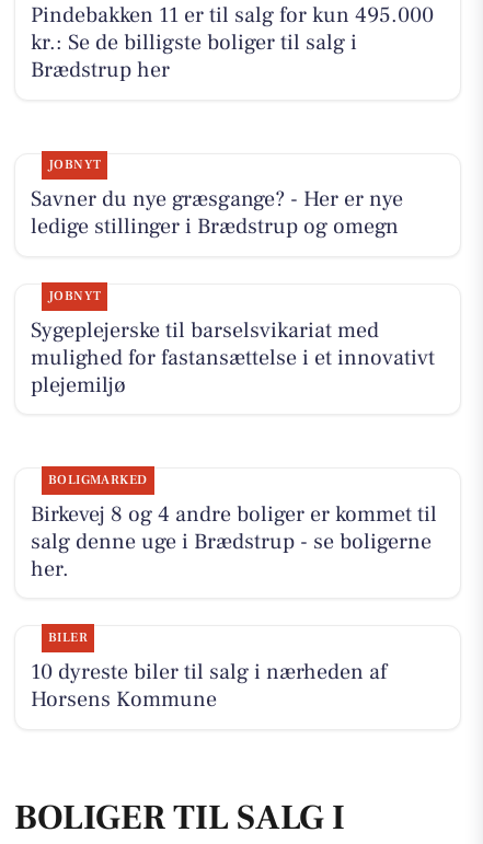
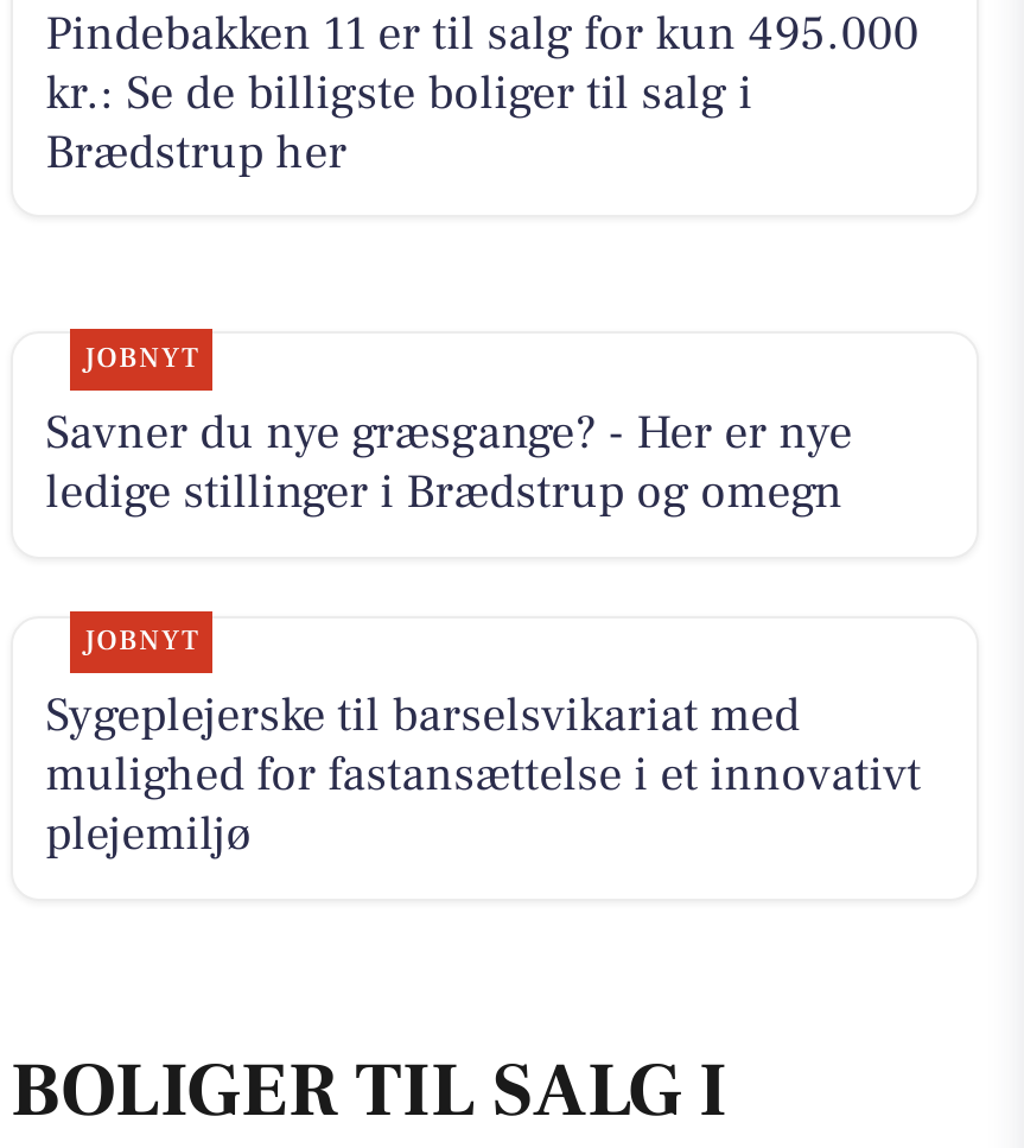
- BOLIGMARKED
- Birkevej 8 og 4 andre boliger er kommet til
- salg denne uge i Brædstrup - se boligerne
- her.
- BILER
- 10 dyreste biler til salg i nærheden af
- Horsens Kommune
